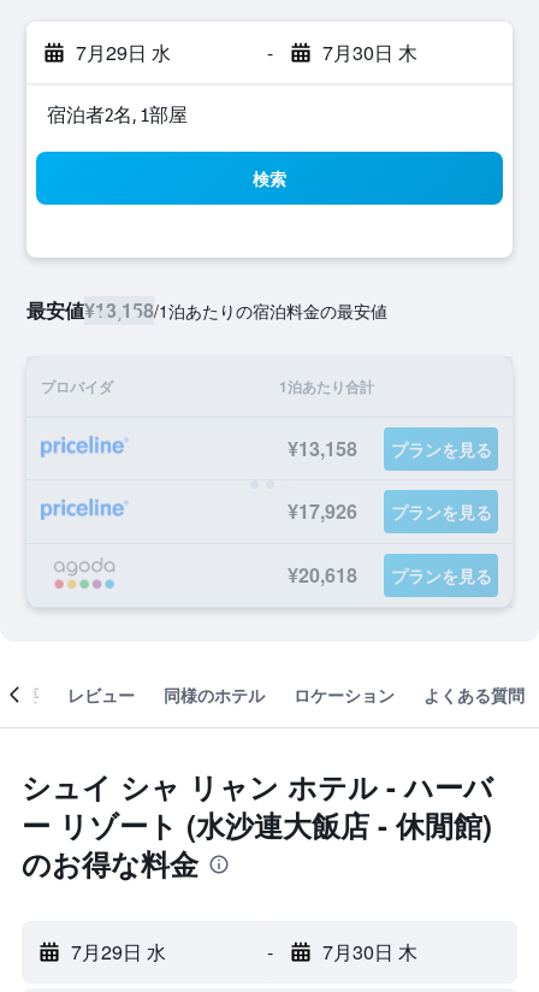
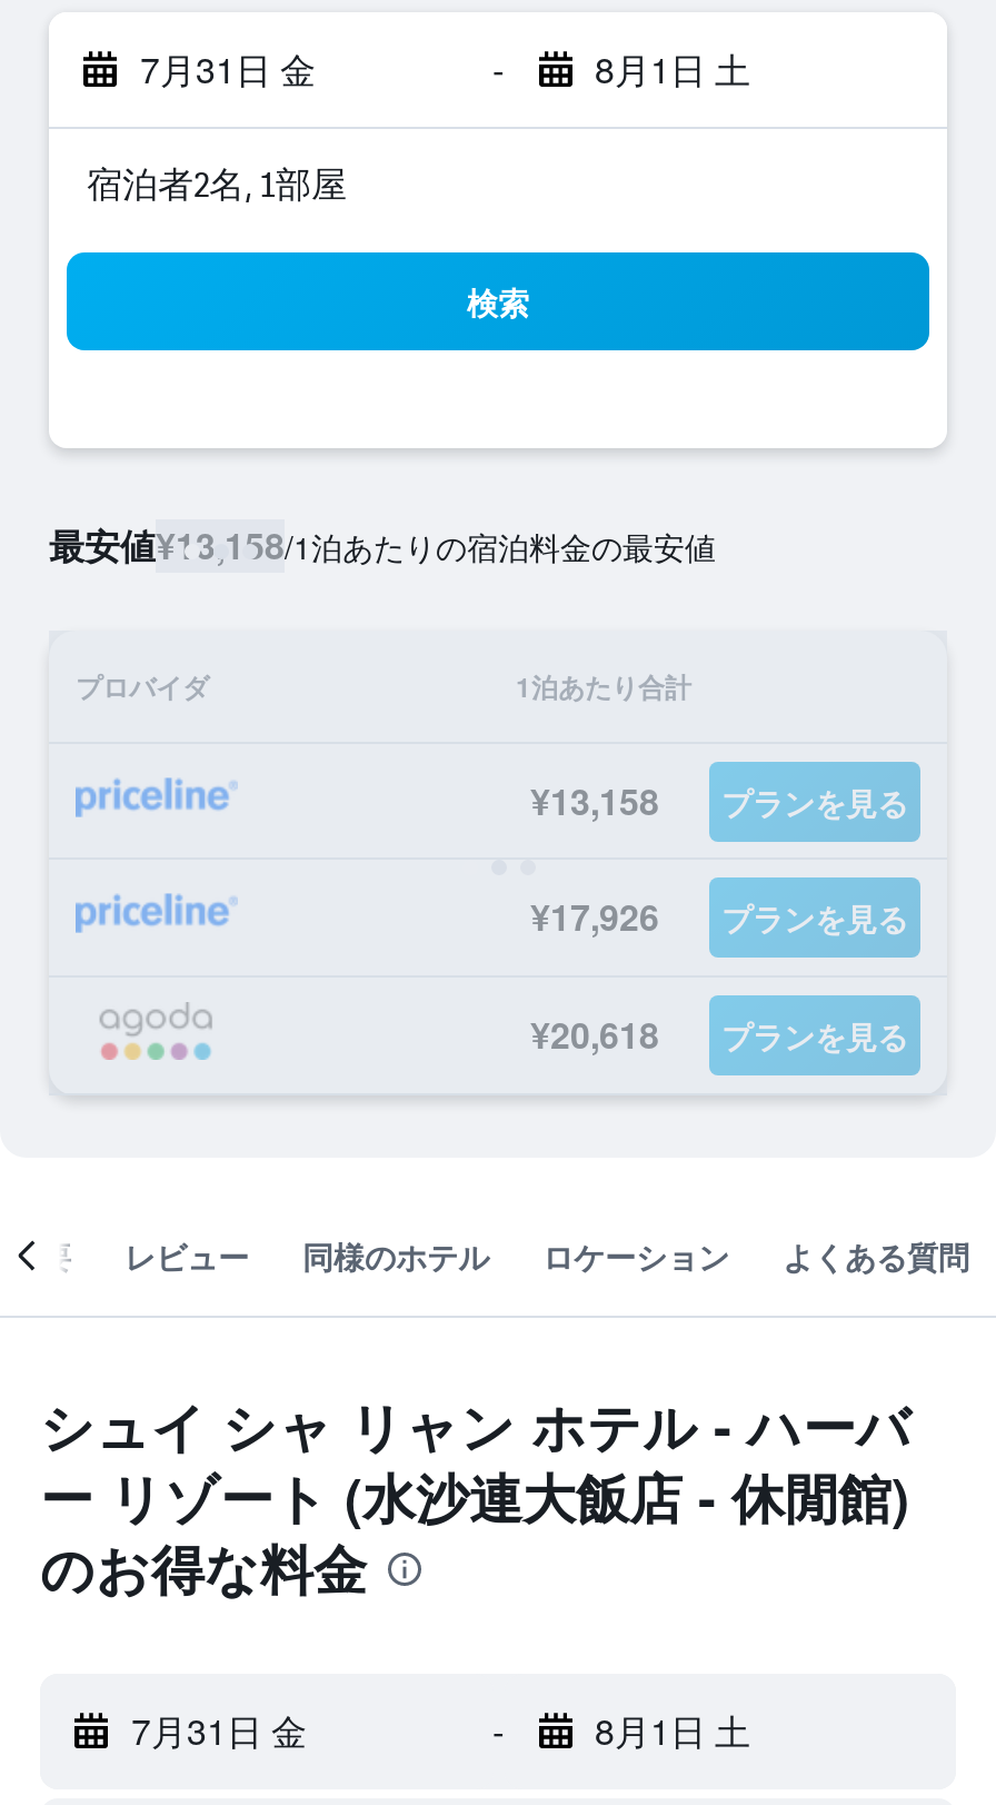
- 7月29日 水
+ 7月31日 金

- 7月30日 木
+ 8月1日 土

- 7月29日 水
+ 7月31日 金

- 7月30日 木
+ 8月1日 土
